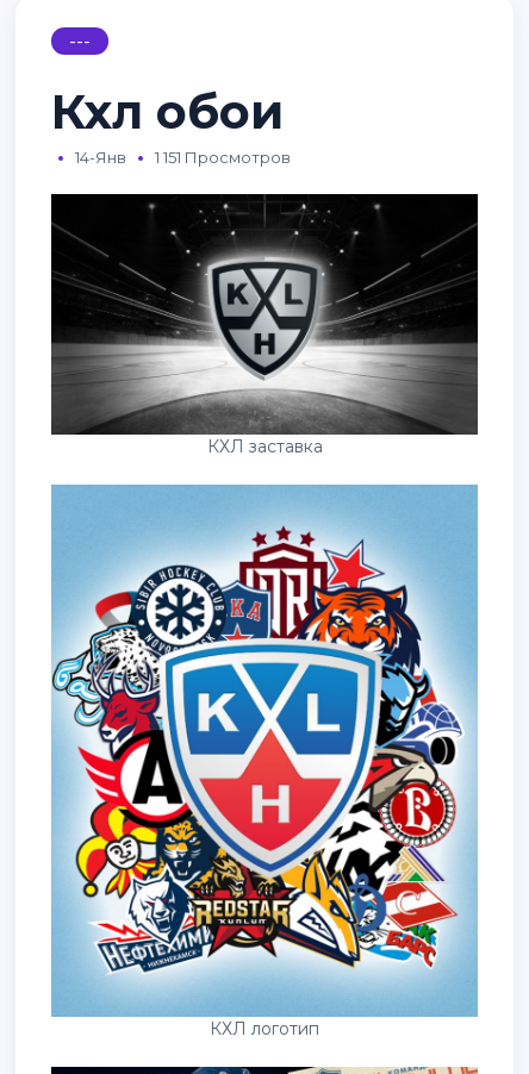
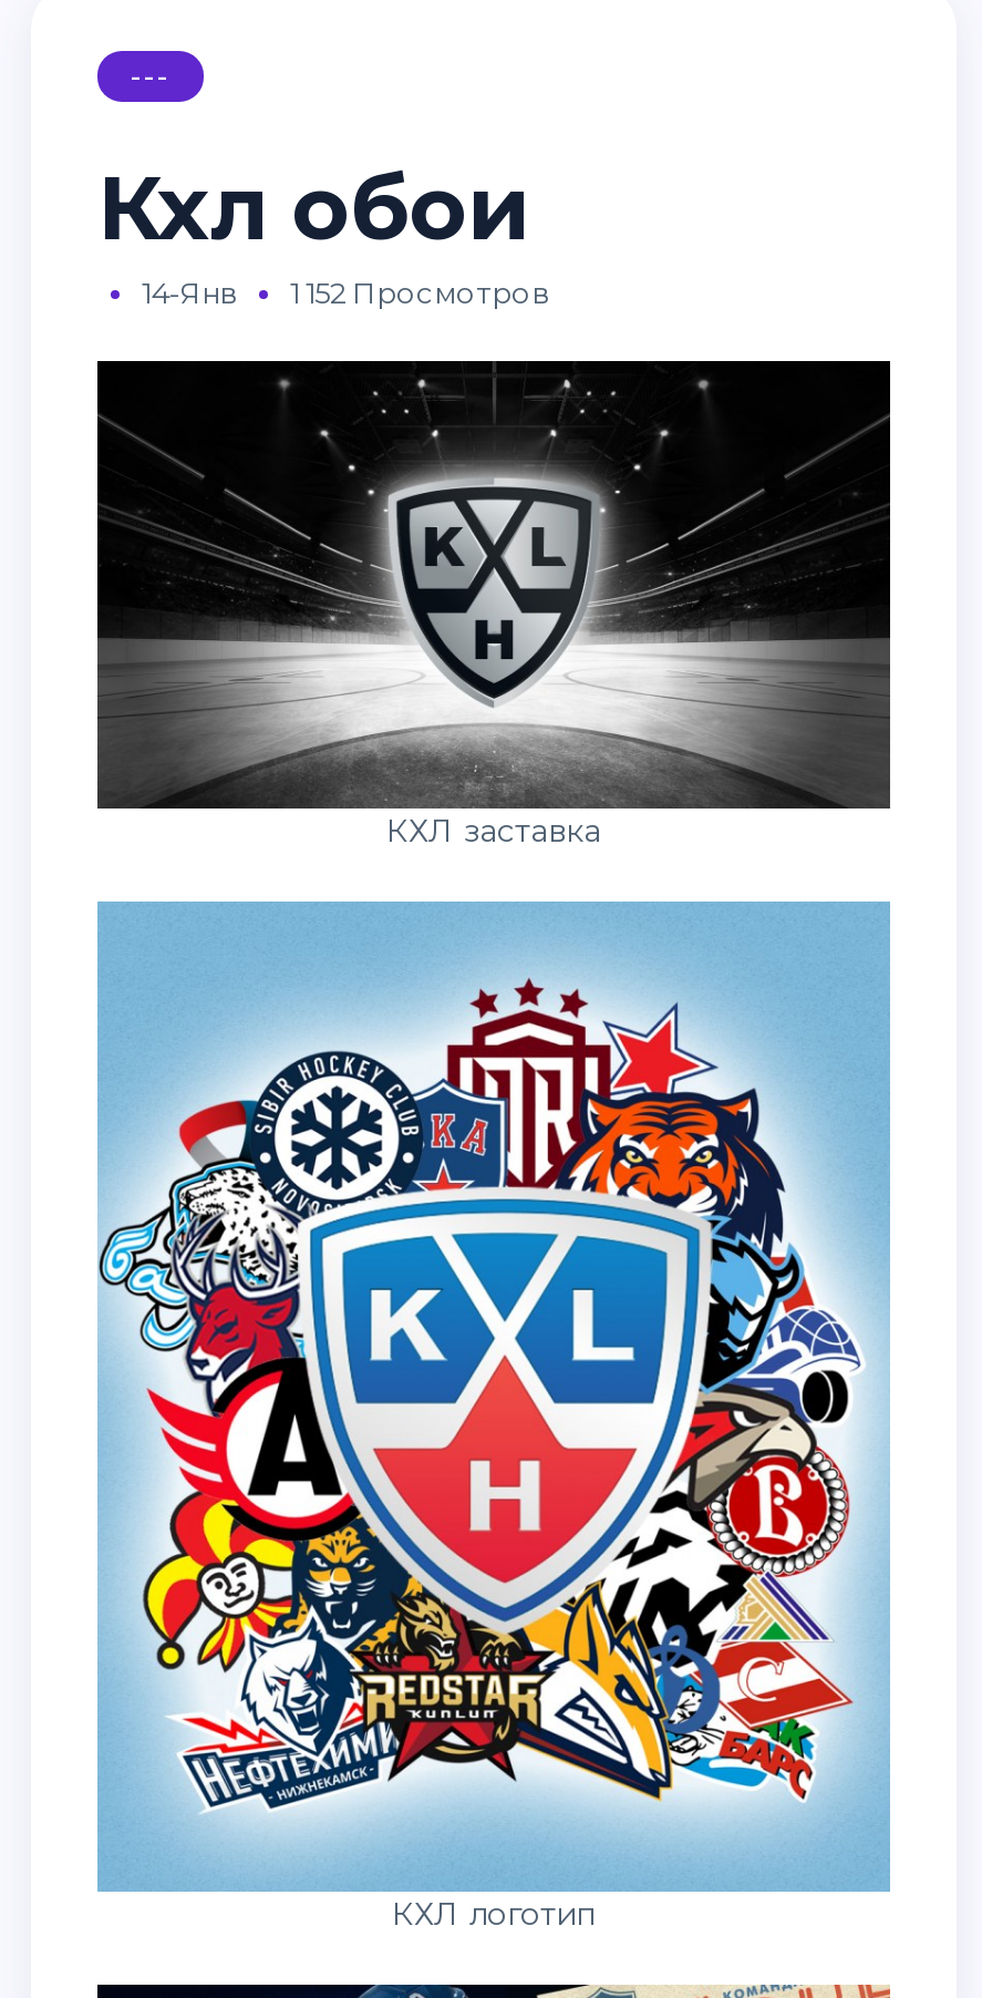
- 14-Янв 1 151 Просмотров
+ 14-Янв 1 152 Просмотров
